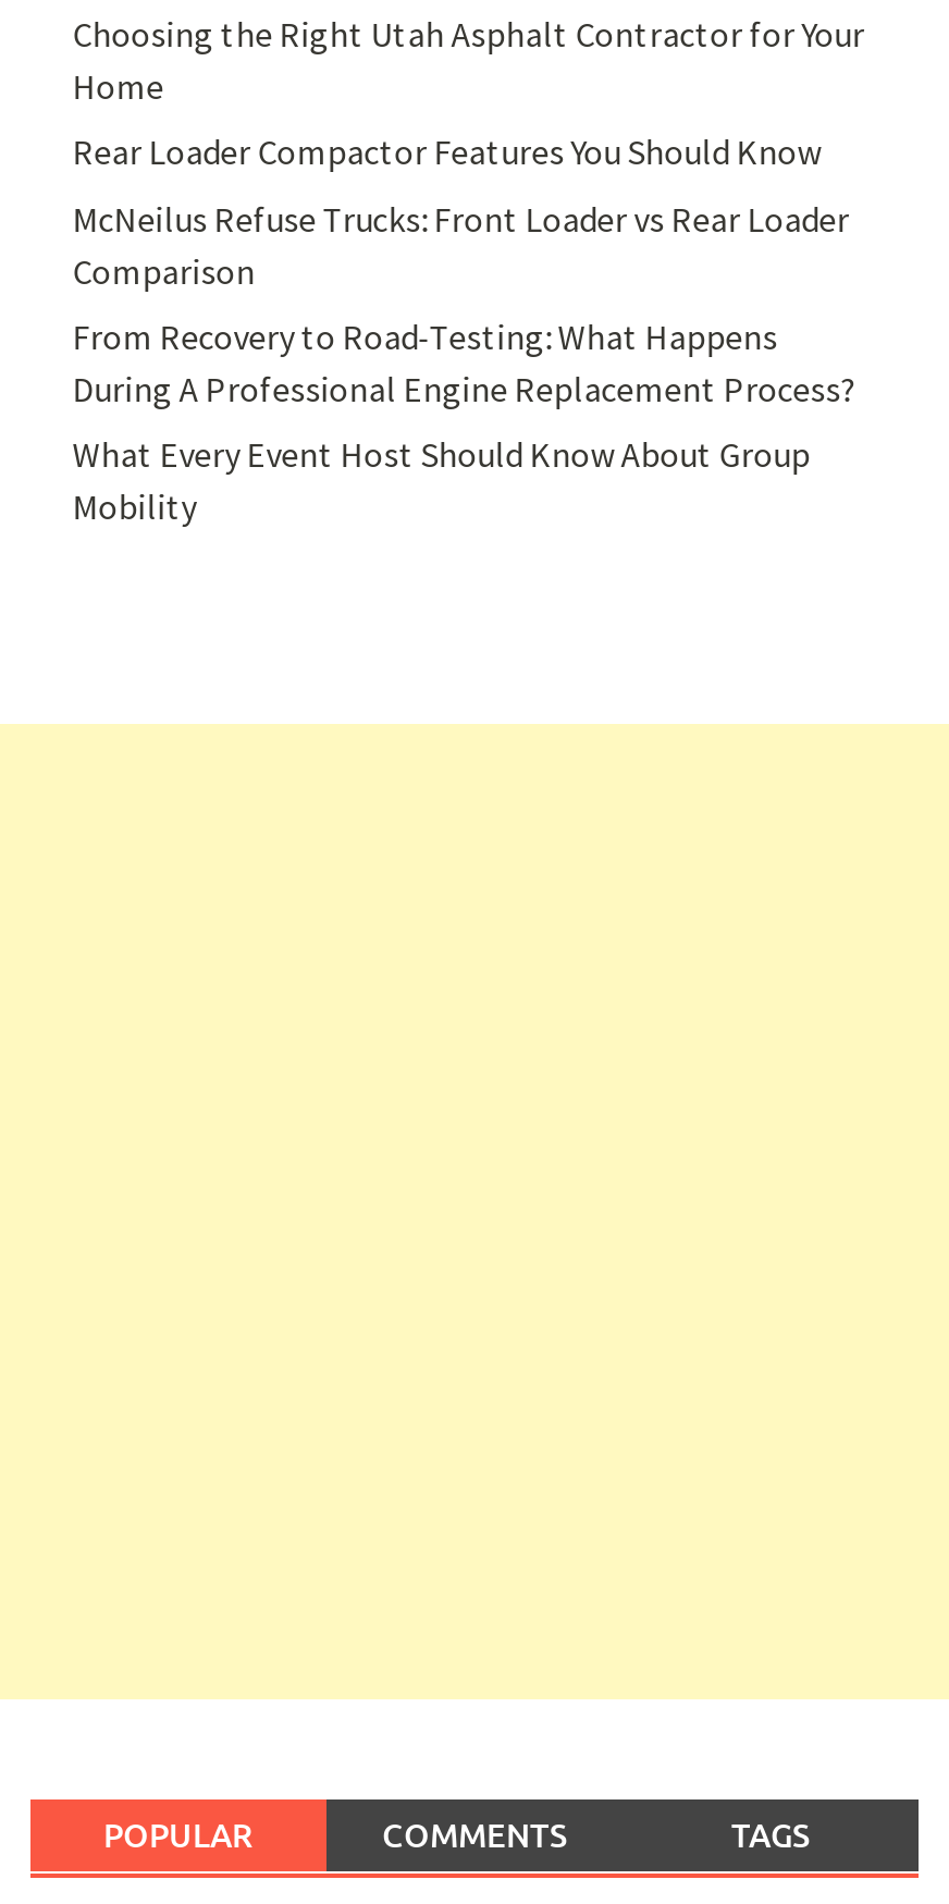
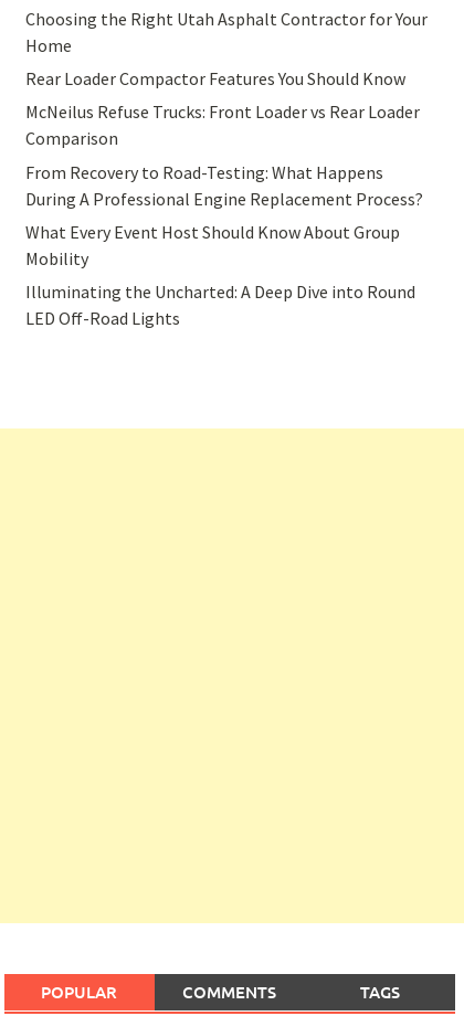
+ Illuminating the Uncharted: A Deep Dive into Round
+ LED Off-Road Lights
